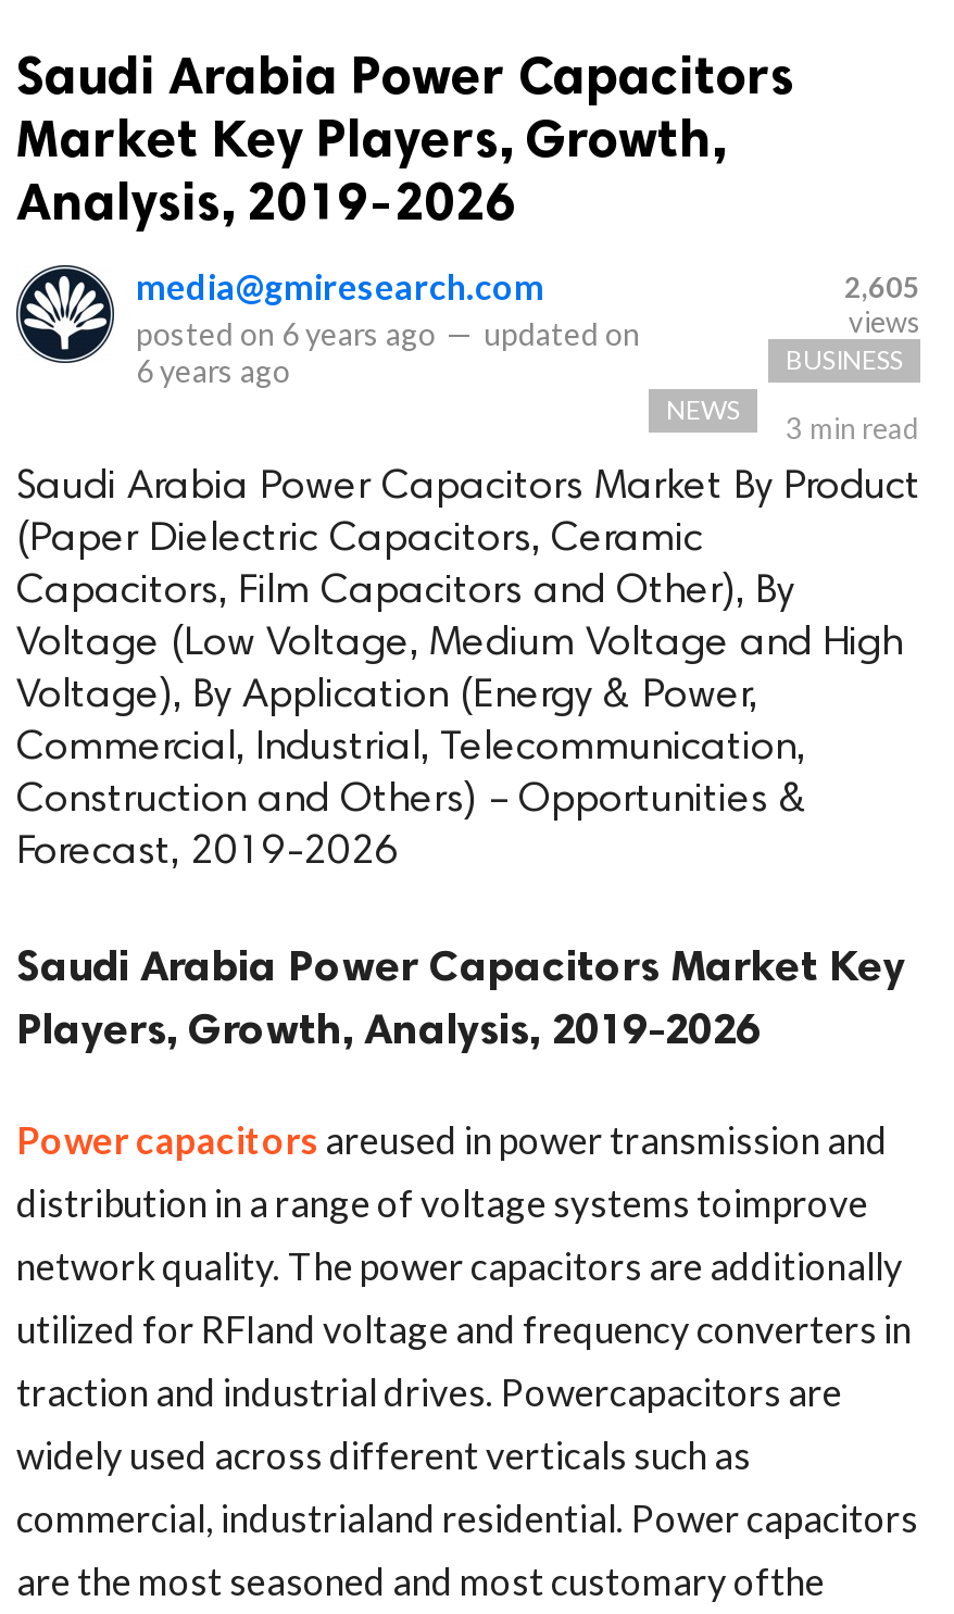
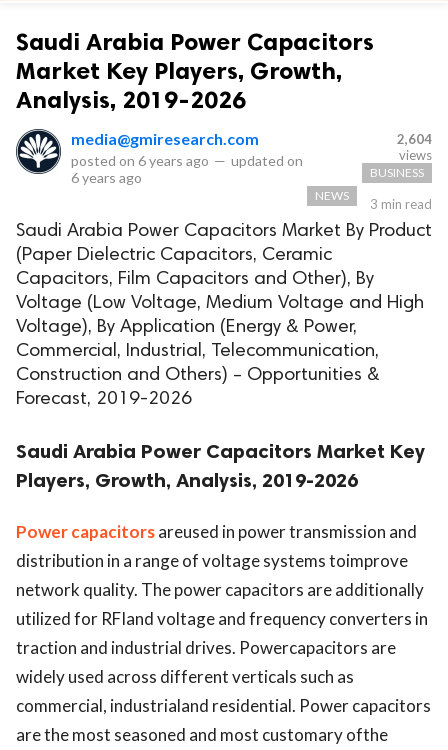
- 2,605
+ 2,604
